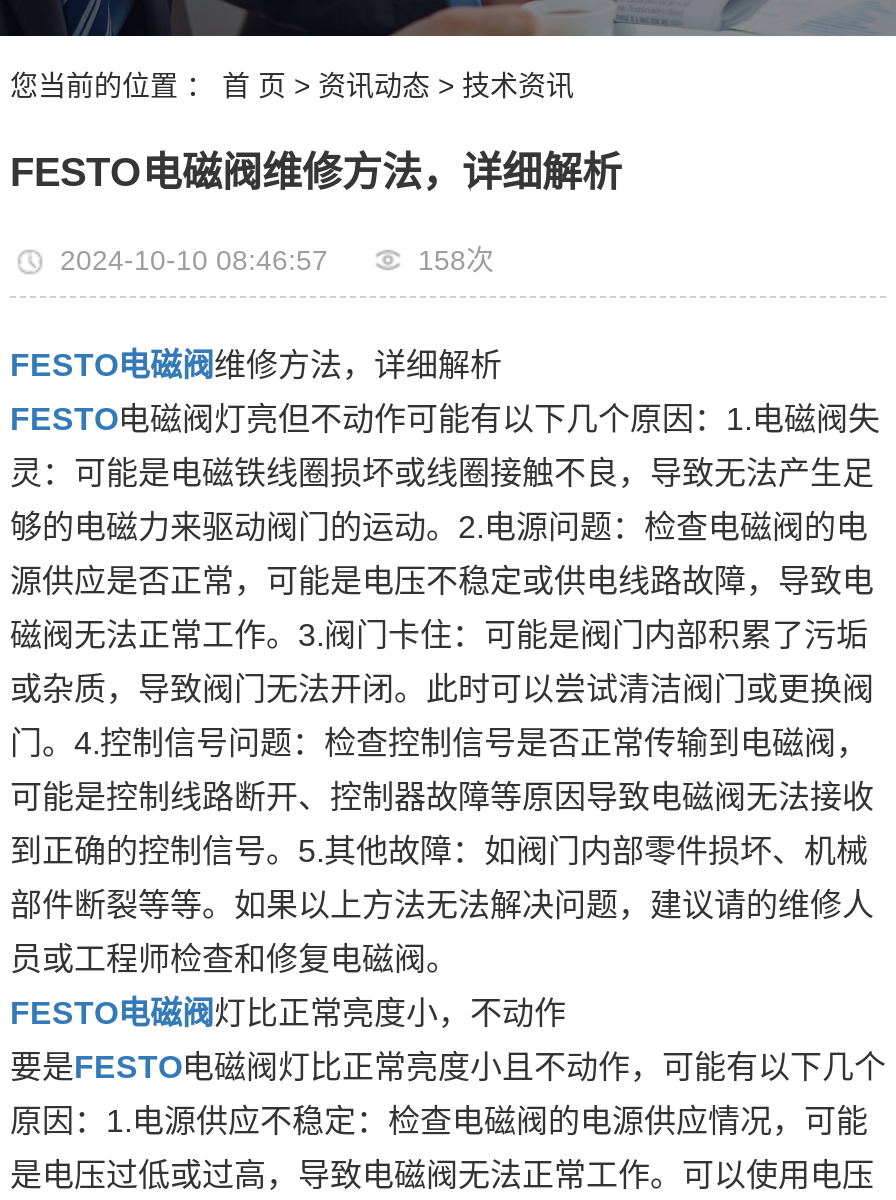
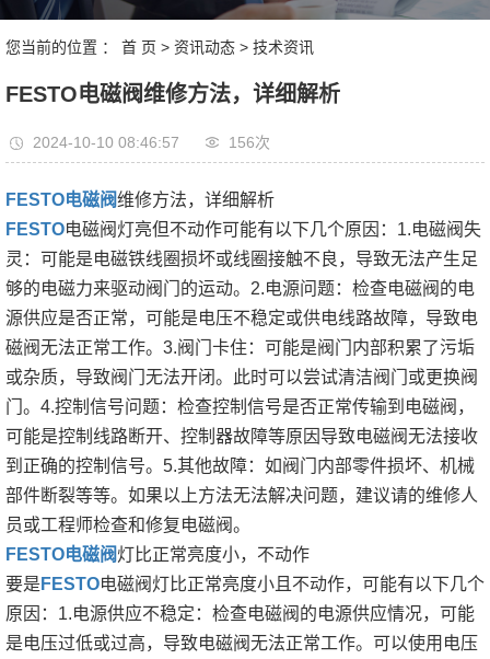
- 158次
+ 156次
